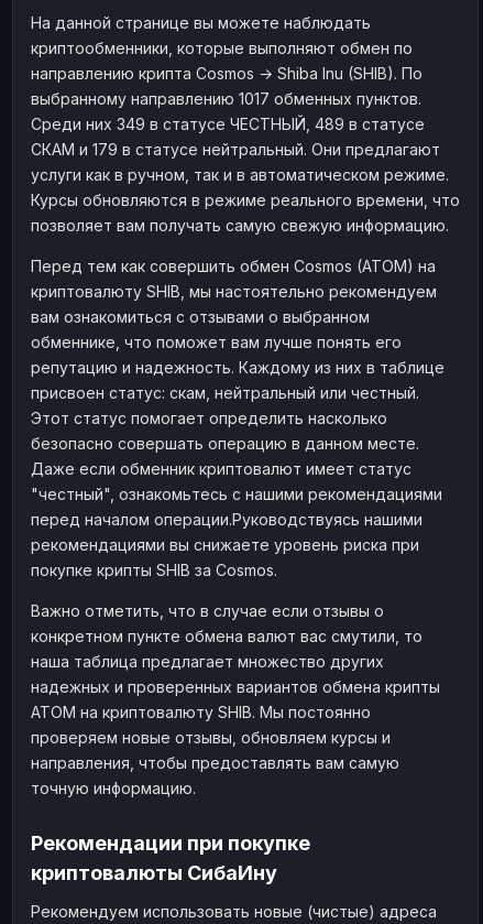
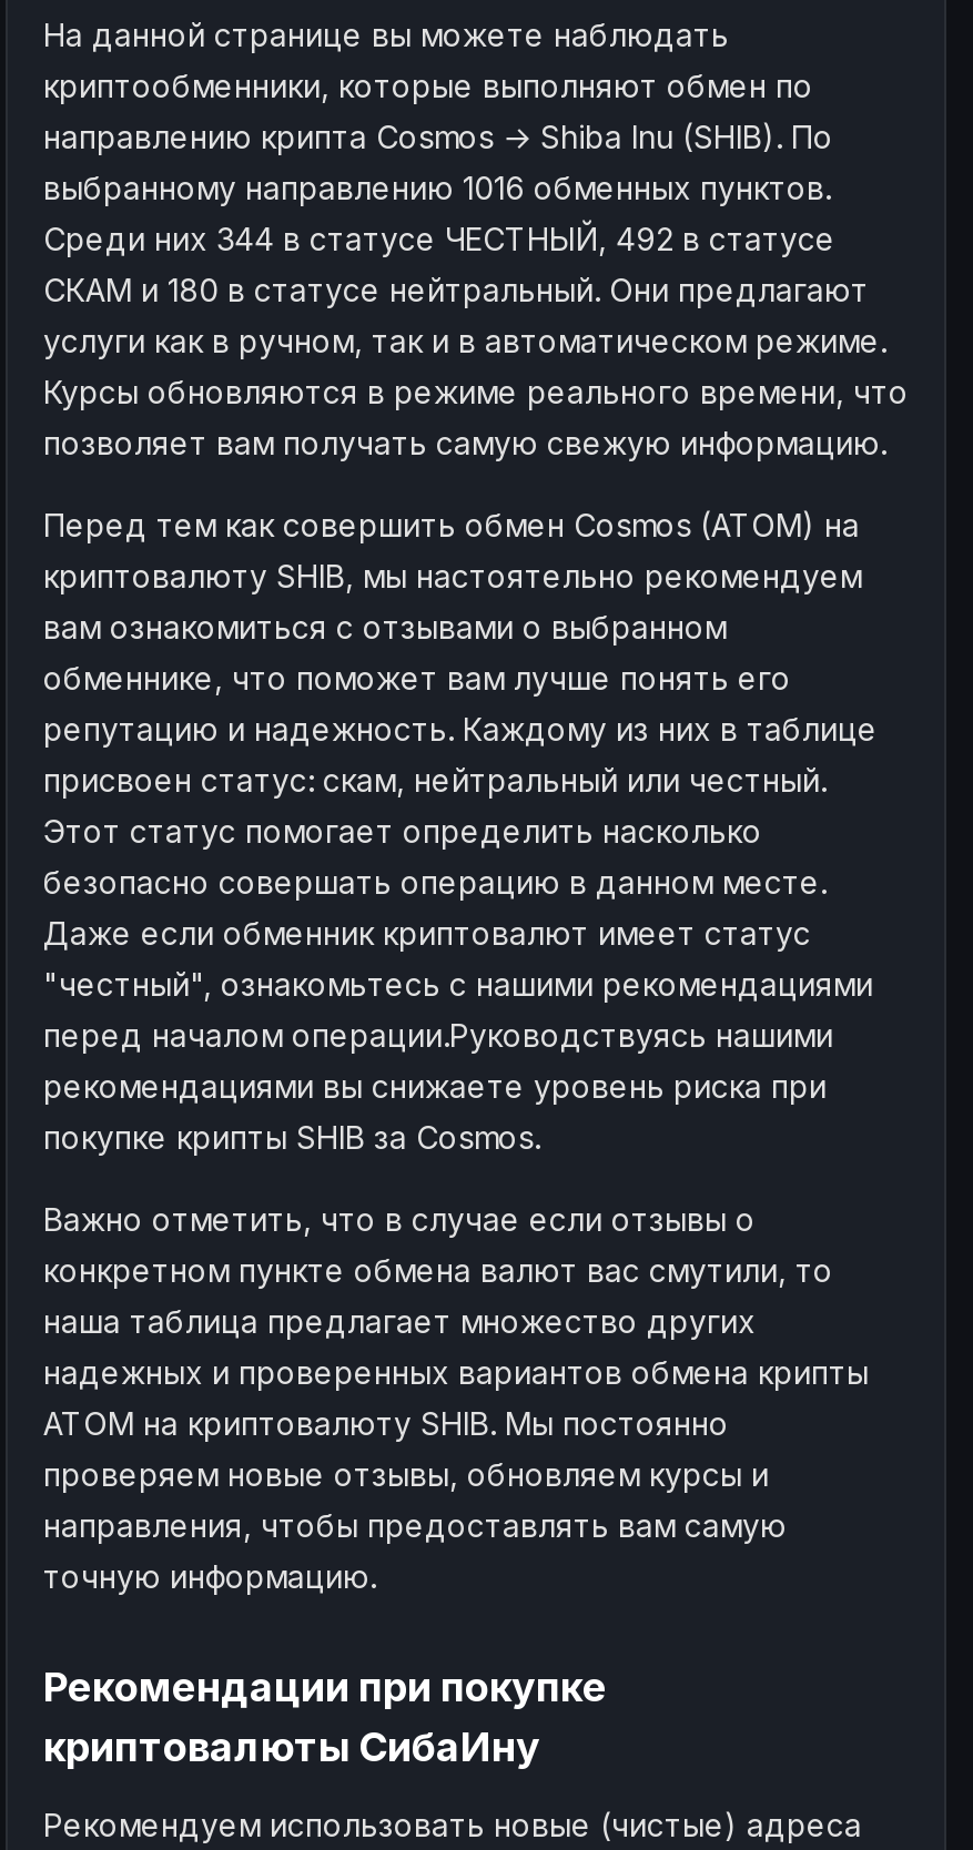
- выбранному направлению 1017 обменных пунктов.
+ выбранному направлению 1016 обменных пунктов.

- Среди них 349 в статусе ЧЕСТНЫЙ, 489 в статусе
+ Среди них 344 в статусе ЧЕСТНЫЙ, 492 в статусе

- СКАМ и 179 в статусе нейтральный. Они предлагают
+ СКАМ и 180 в статусе нейтральный. Они предлагают
